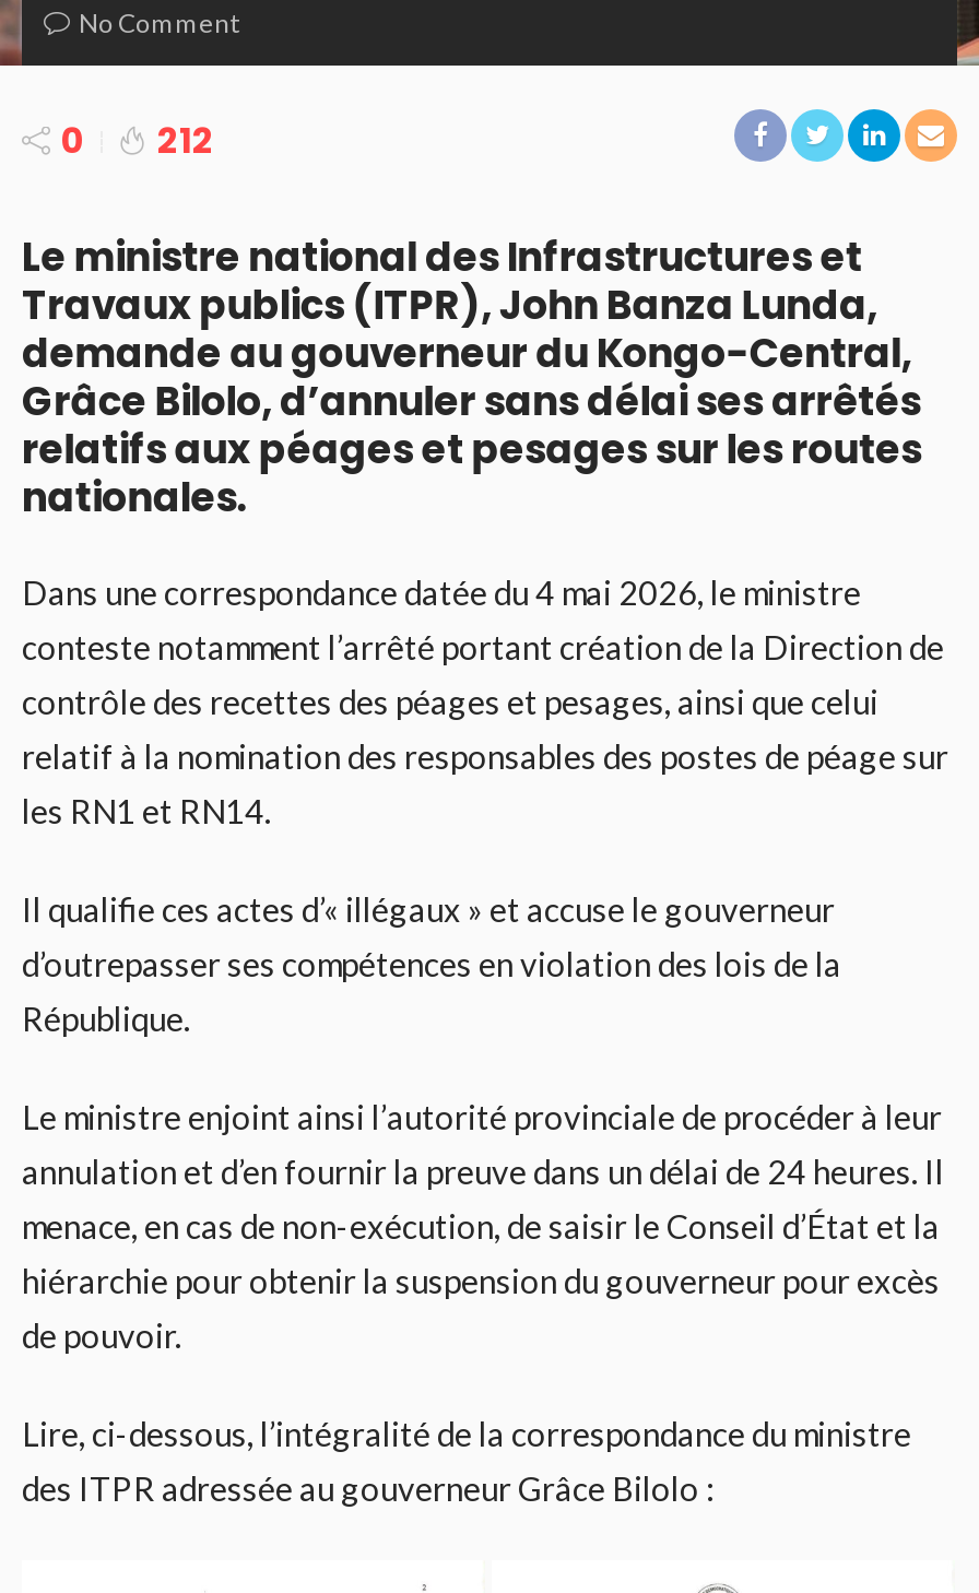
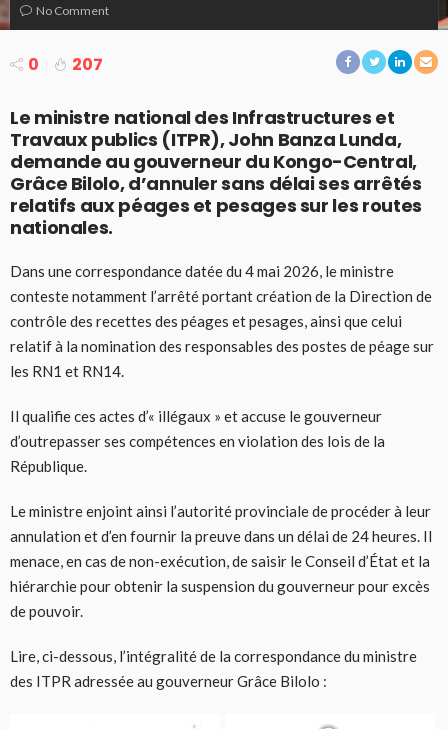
- 0 212
+ 0 207
